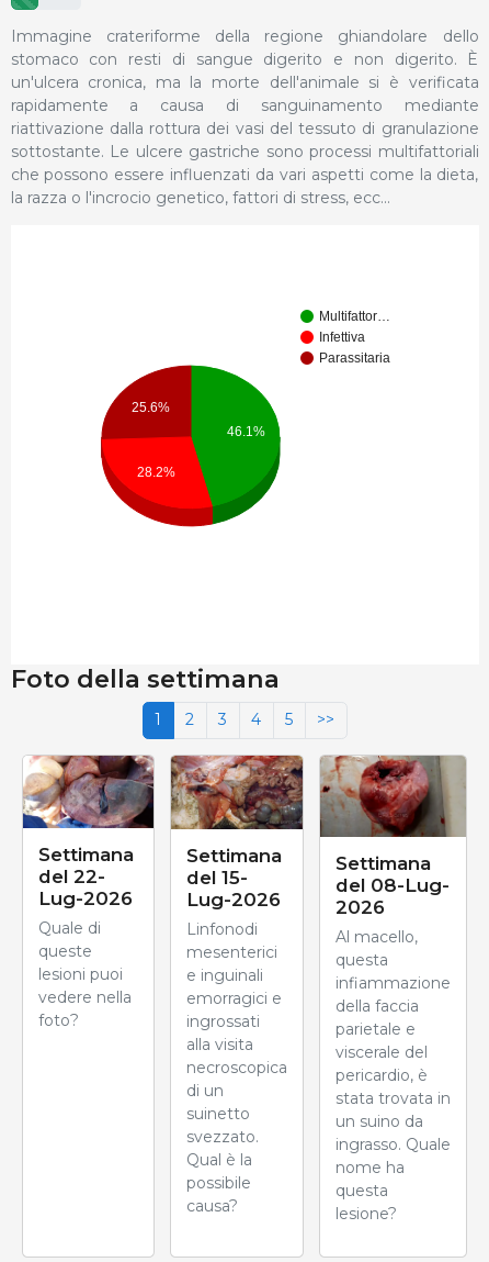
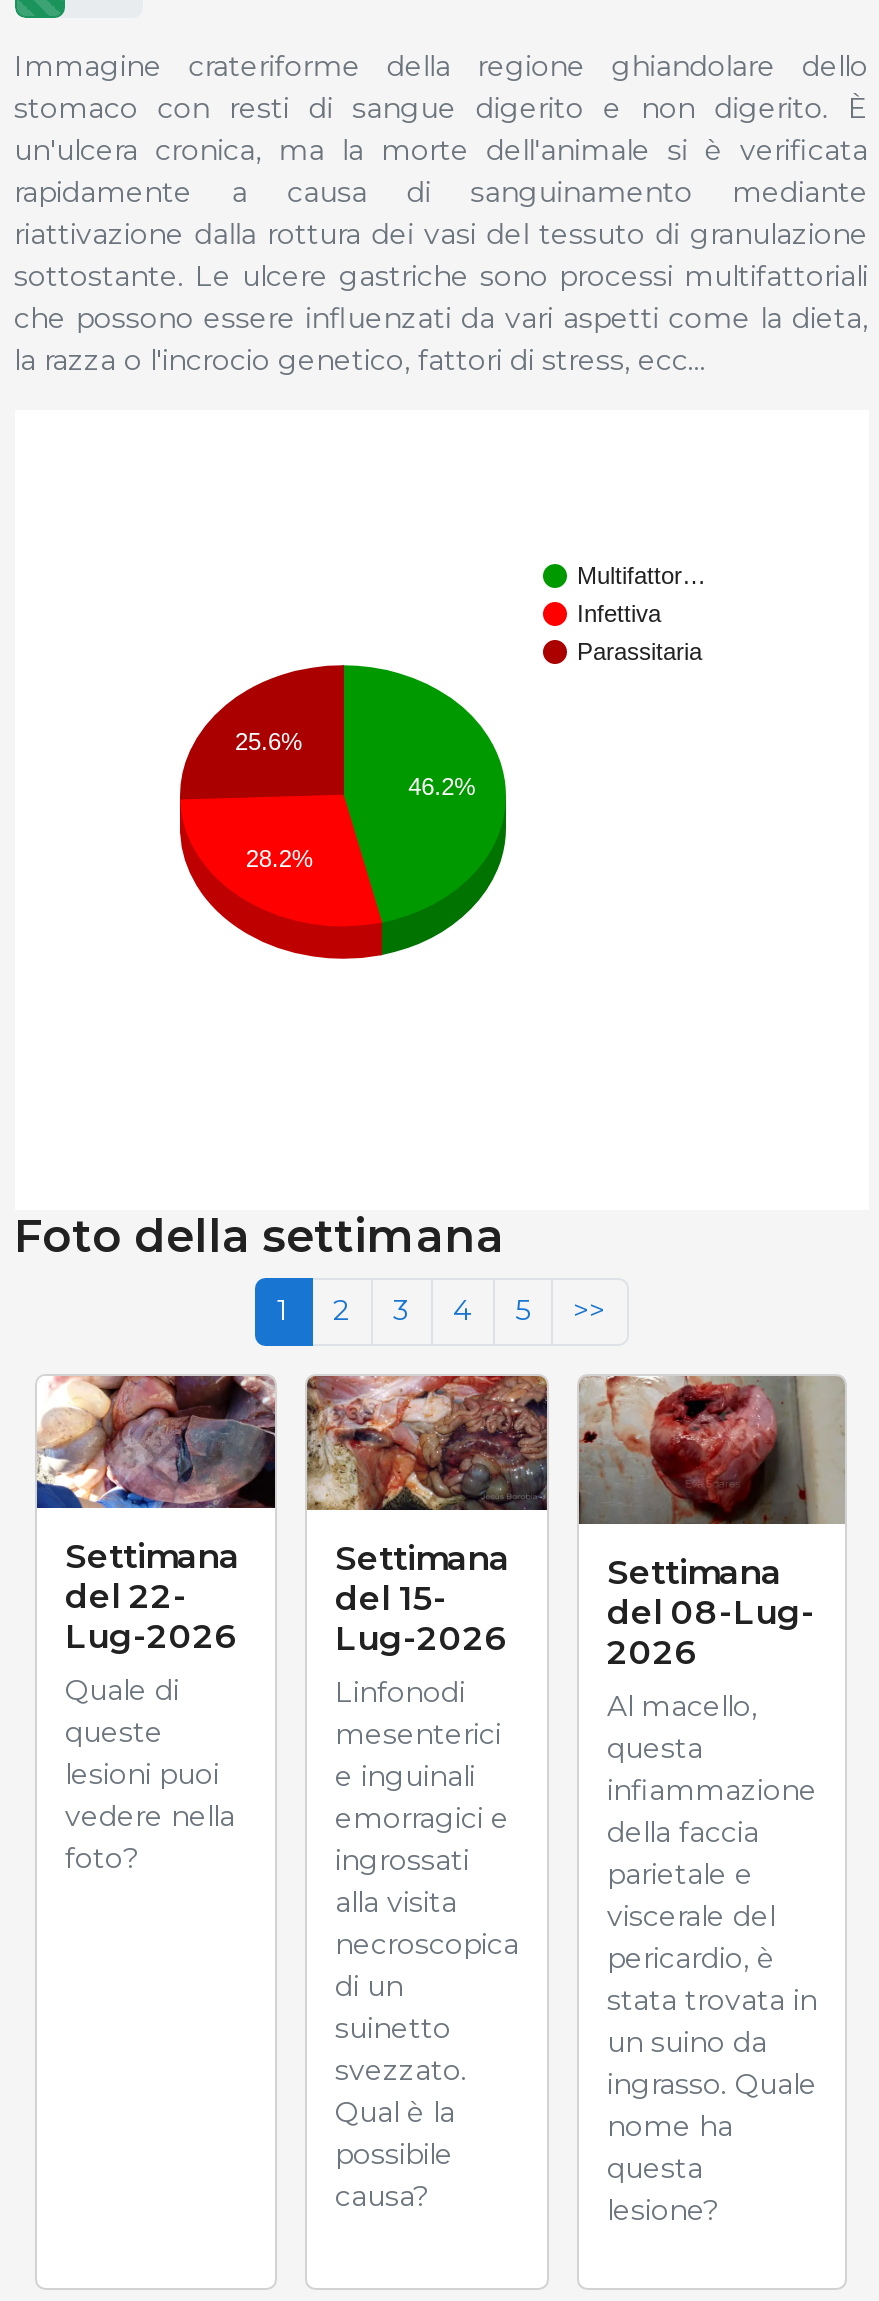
- 46.1%
+ 46.2%
